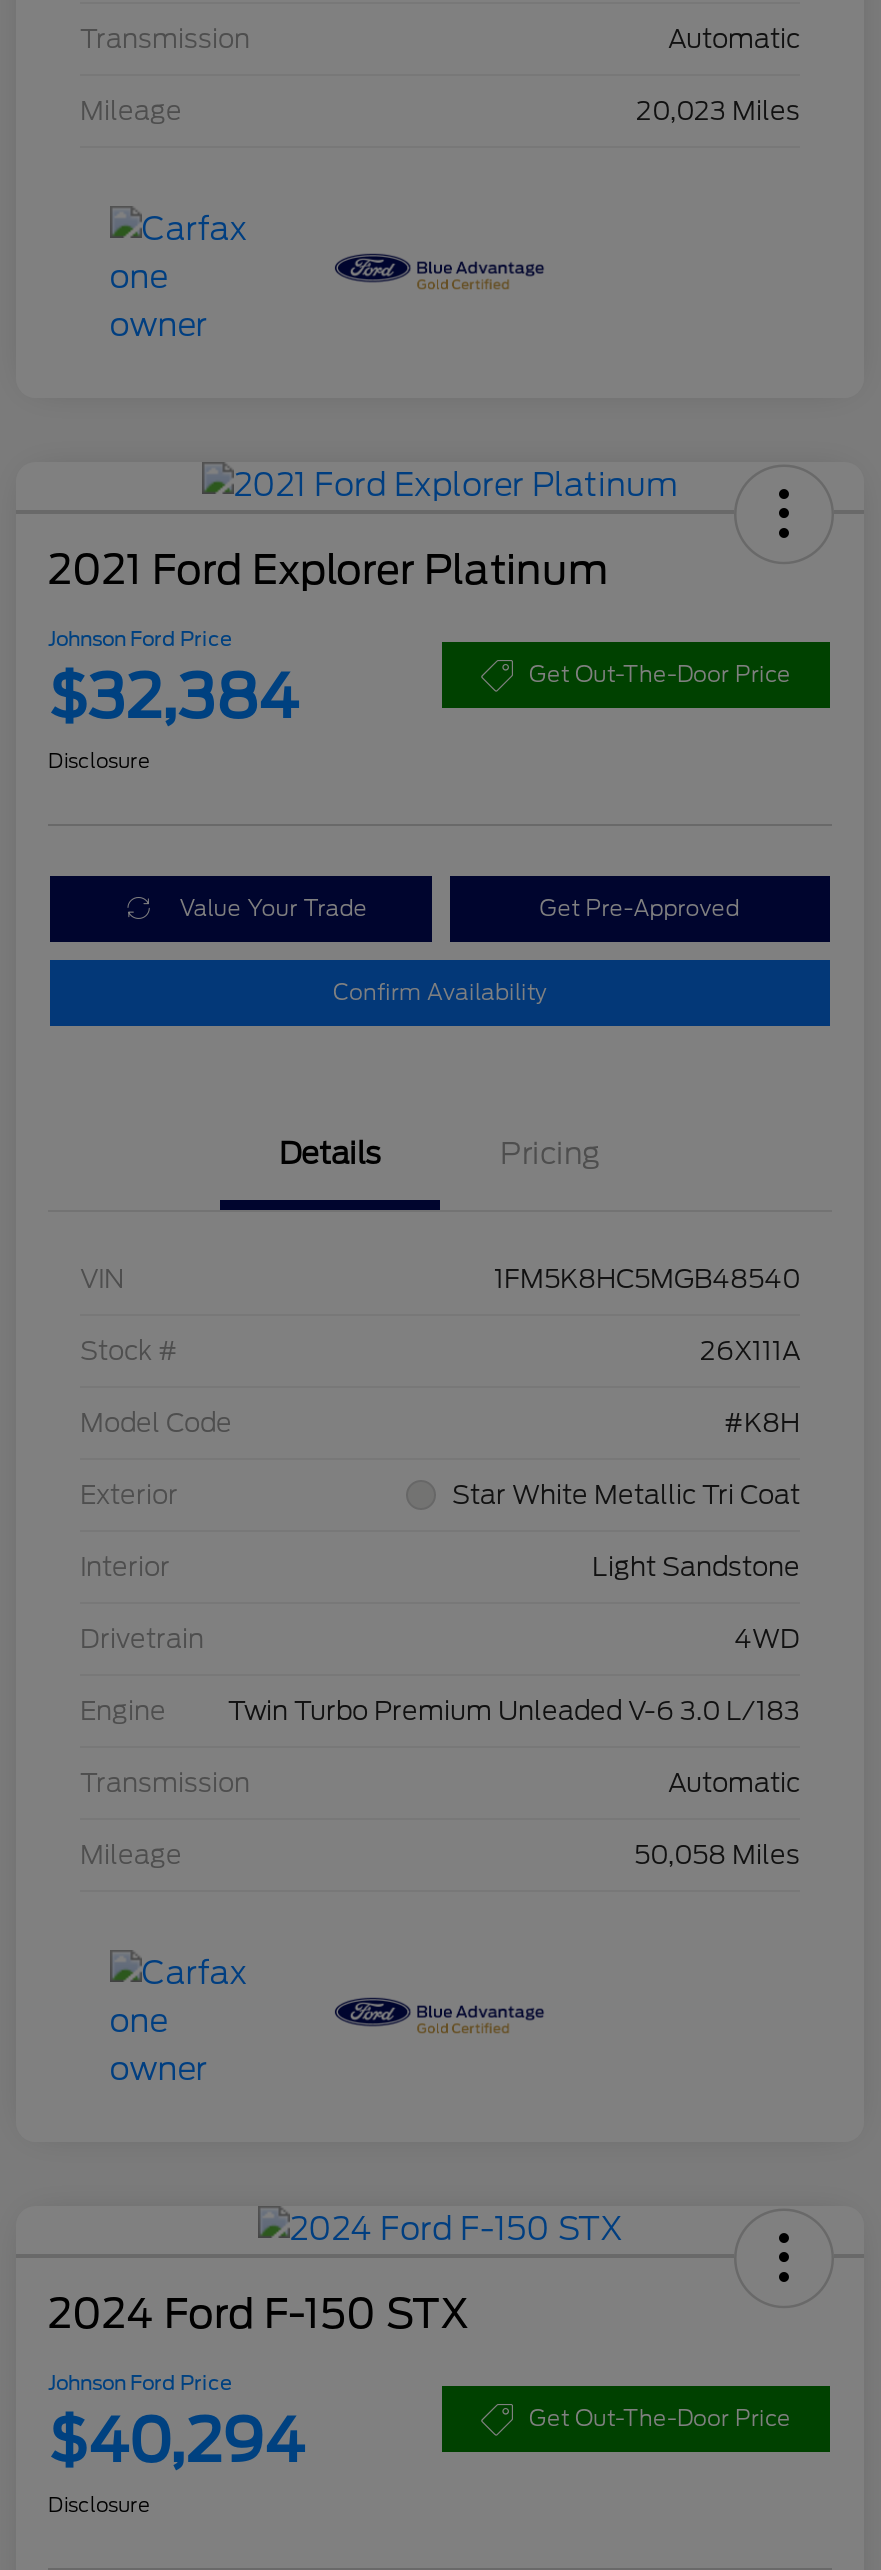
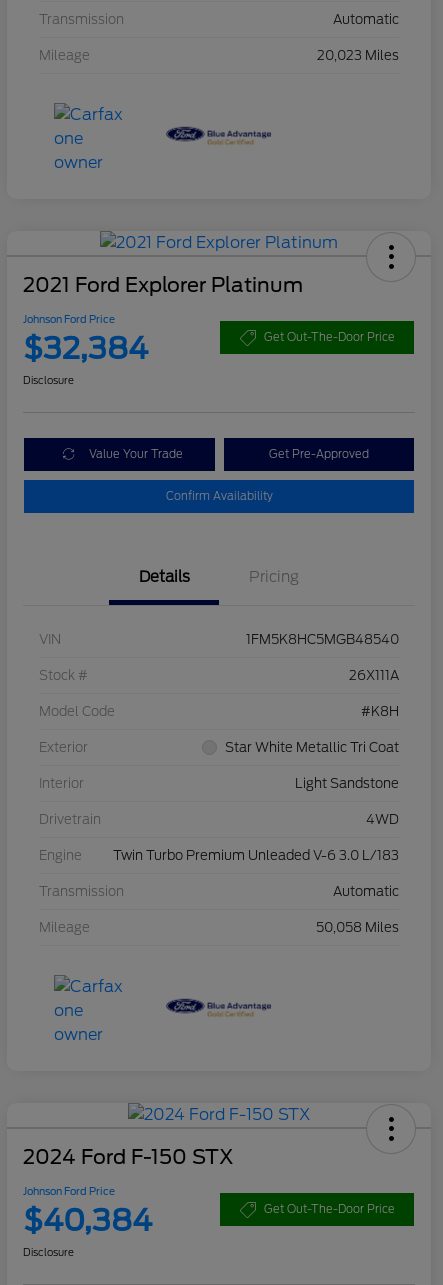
- $40,294
+ $40,384
